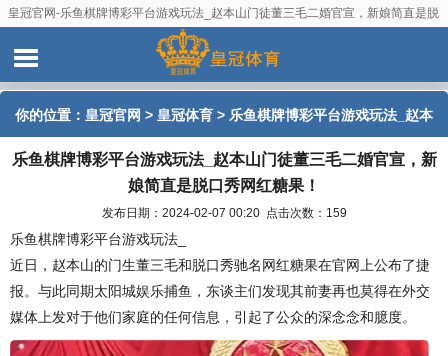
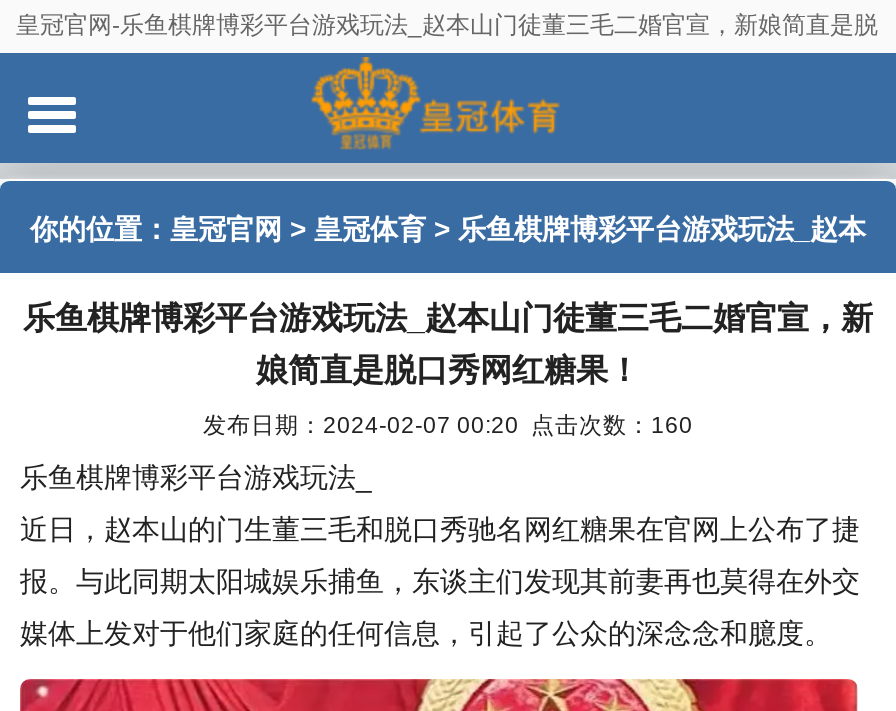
- 发布日期：2024-02-07 00:20 点击次数：159
+ 发布日期：2024-02-07 00:20 点击次数：160
